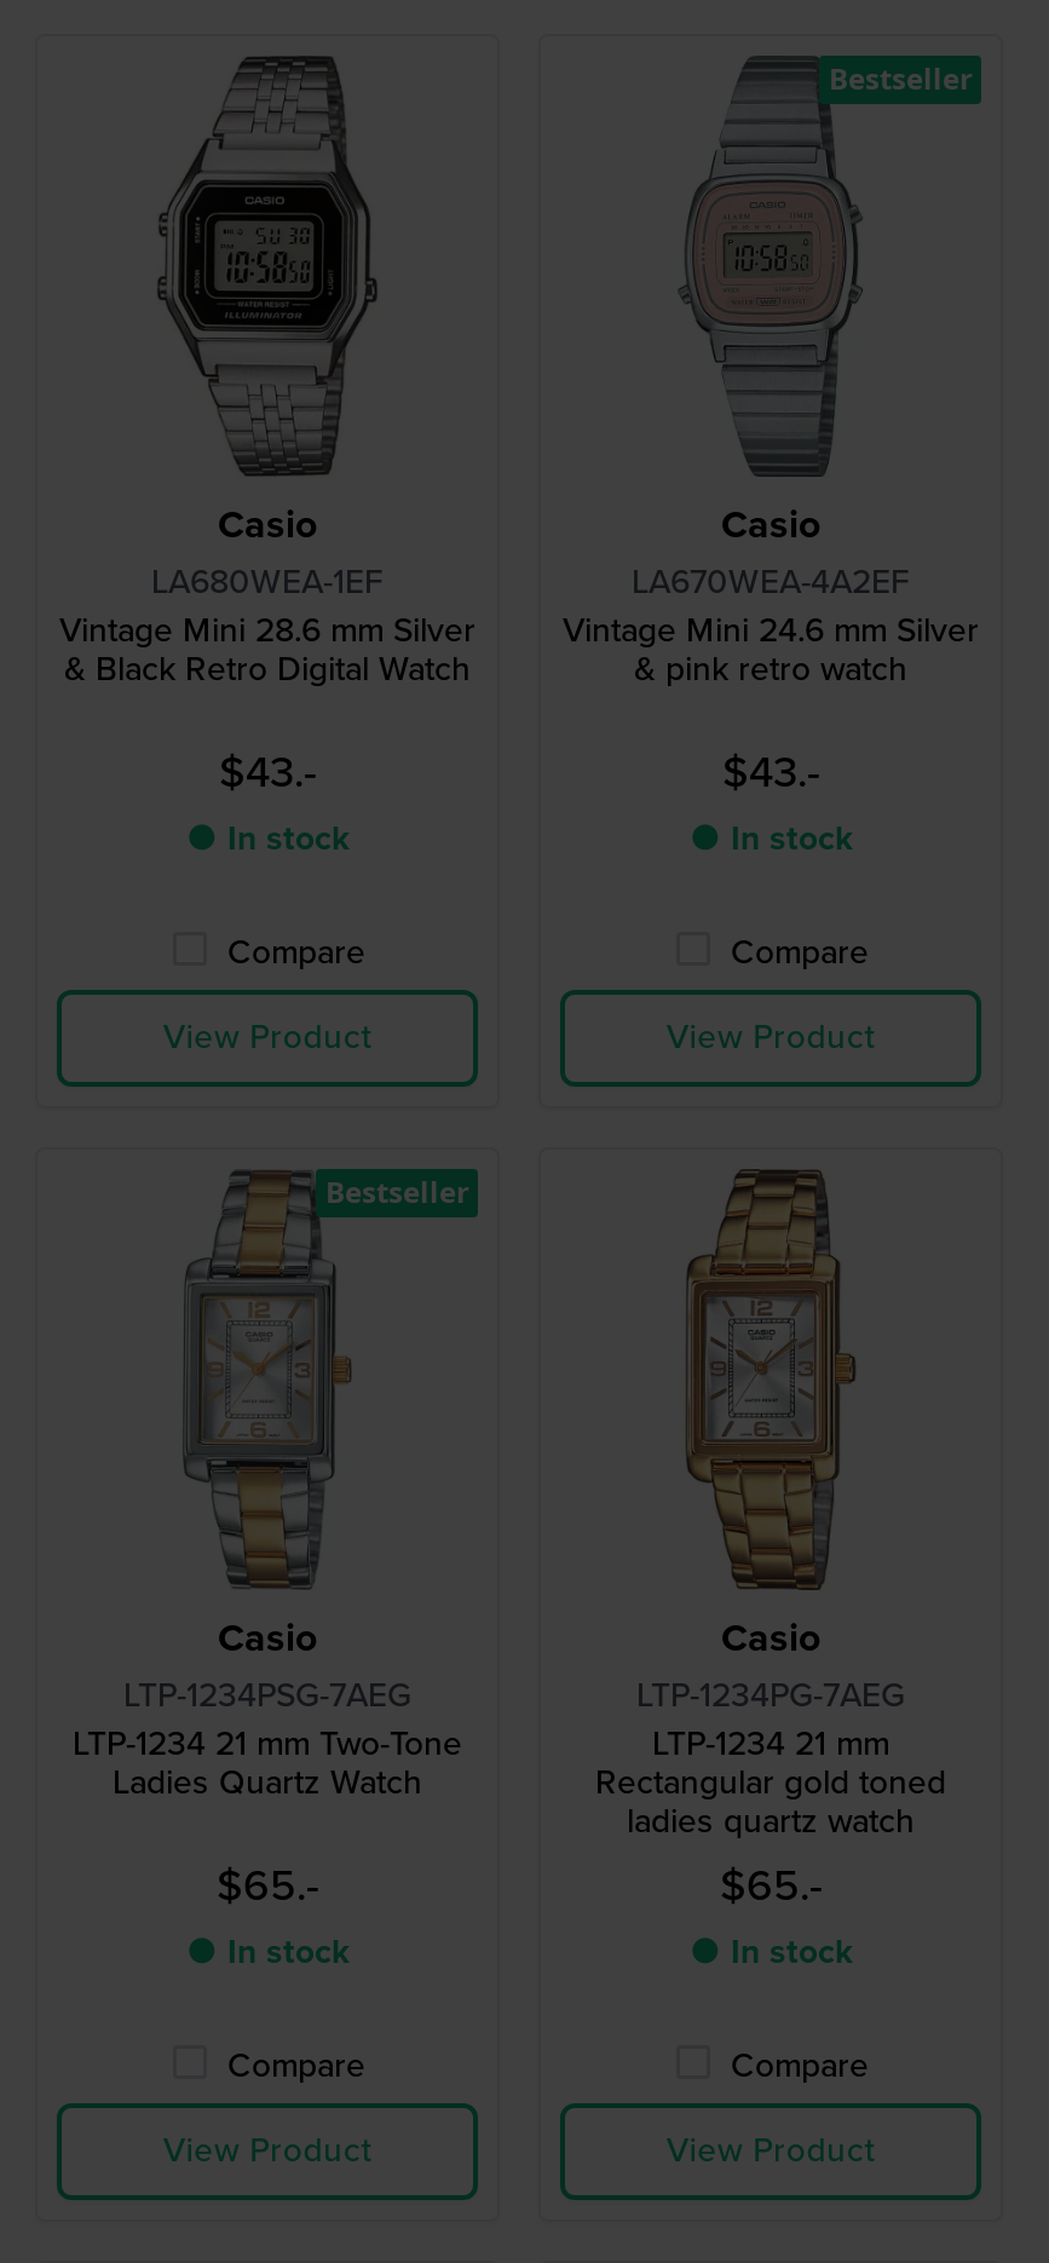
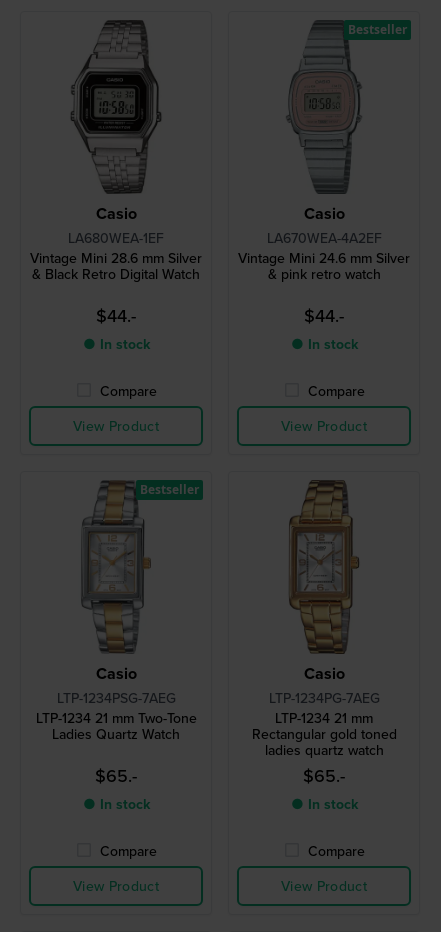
- $43.-
+ $44.-

- $43.-
+ $44.-
